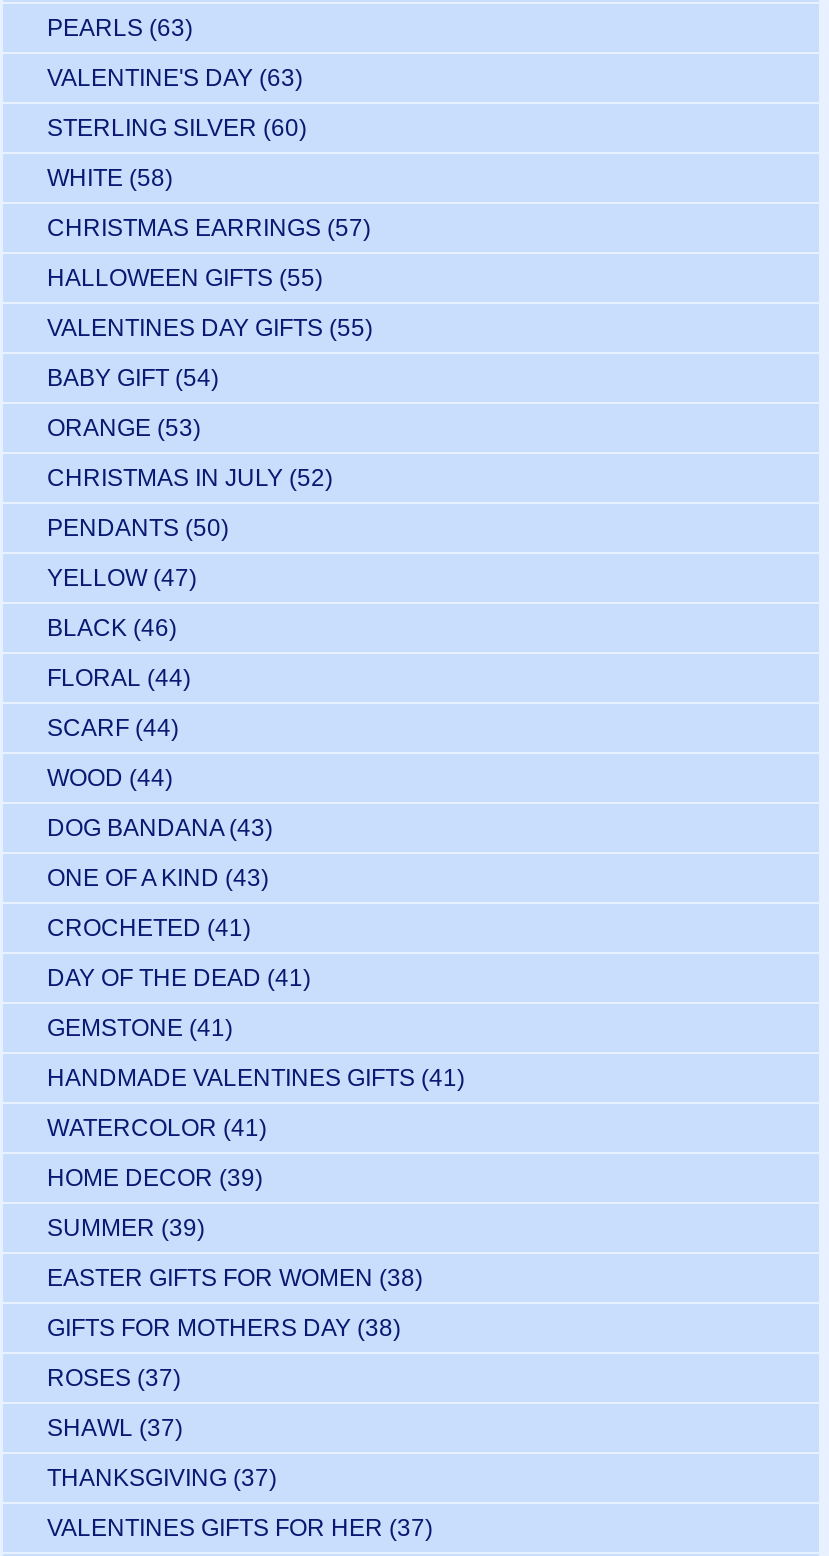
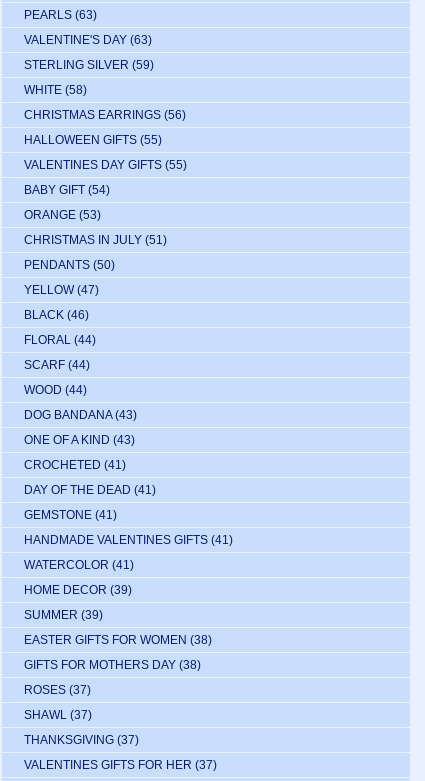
- STERLING SILVER (60)
+ STERLING SILVER (59)

- CHRISTMAS EARRINGS (57)
+ CHRISTMAS EARRINGS (56)

- CHRISTMAS IN JULY (52)
+ CHRISTMAS IN JULY (51)
